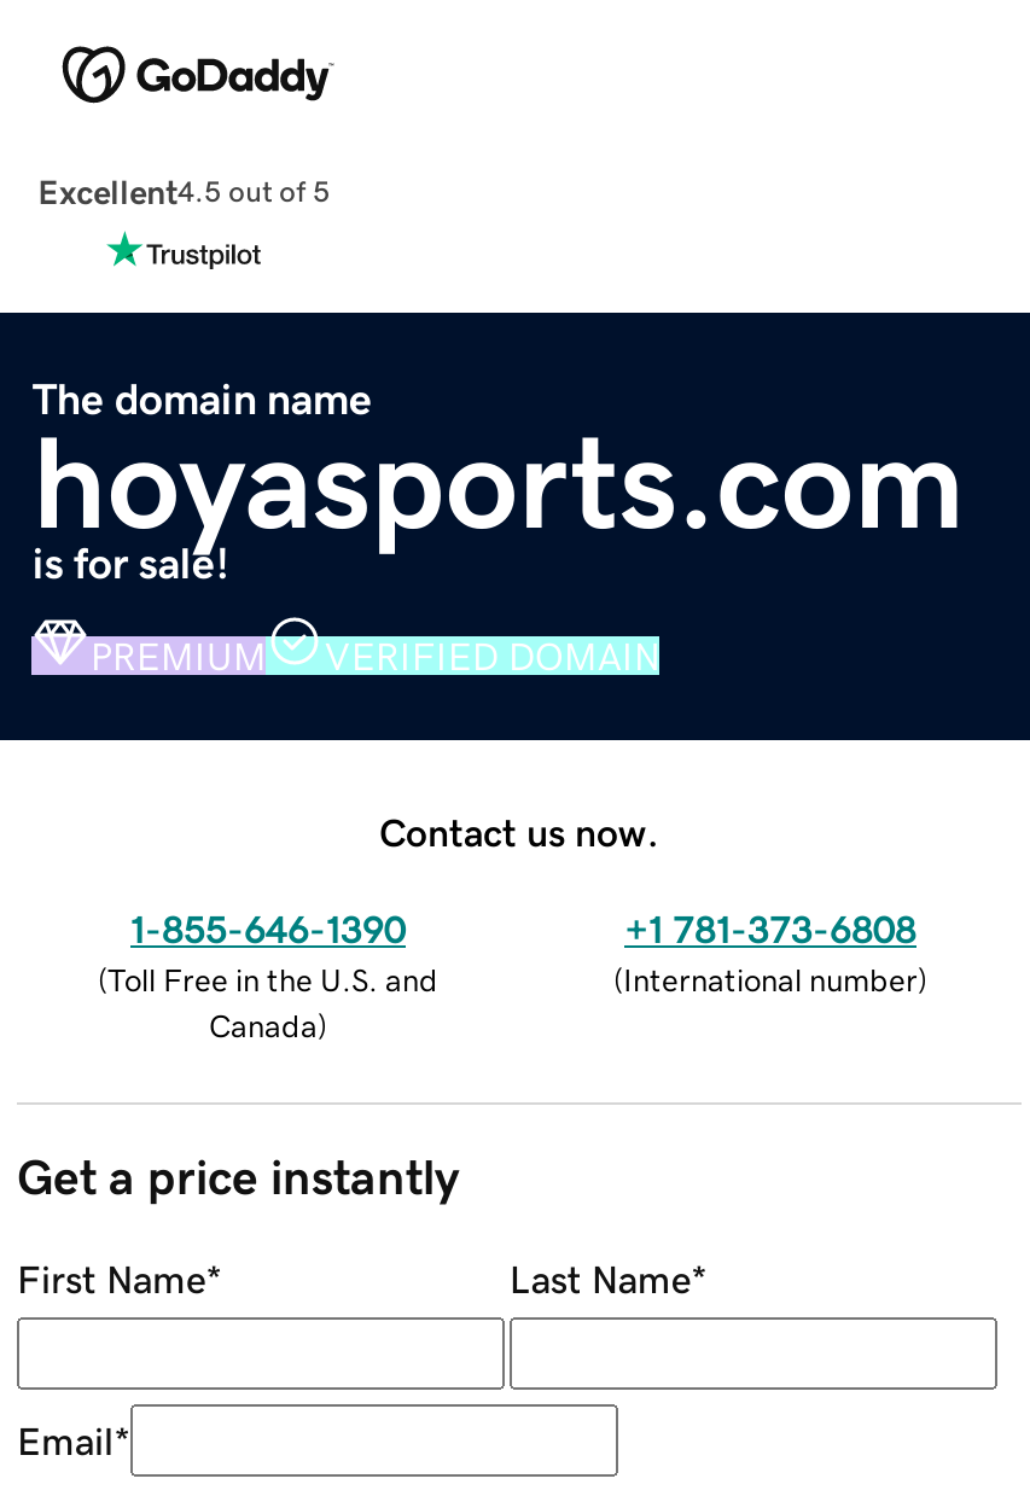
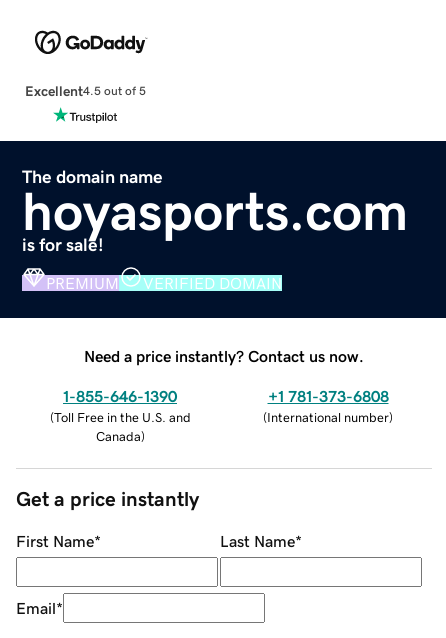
- Contact us now.
+ Need a price instantly? Contact us now.
